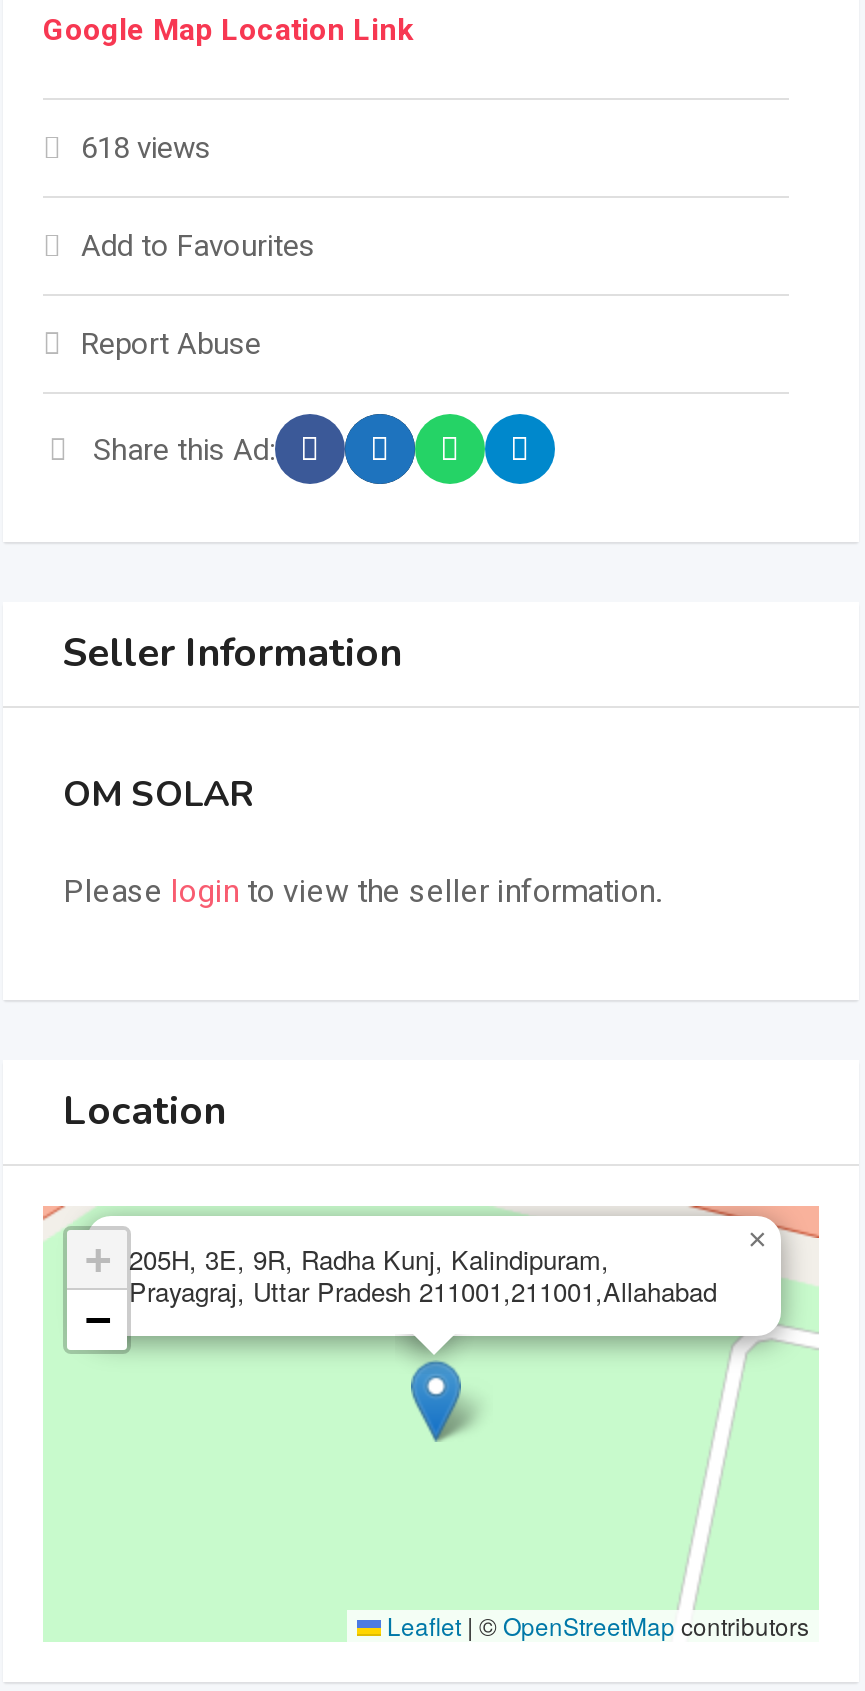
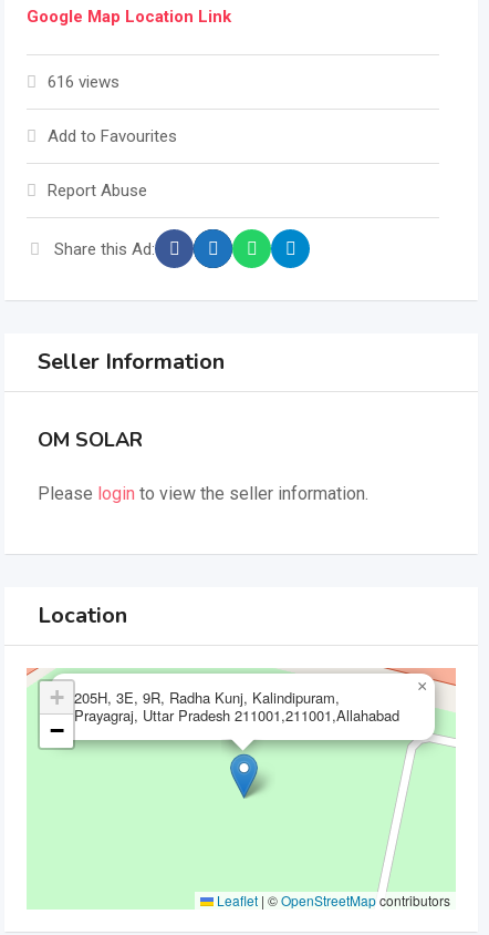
- 618 views
+ 616 views
